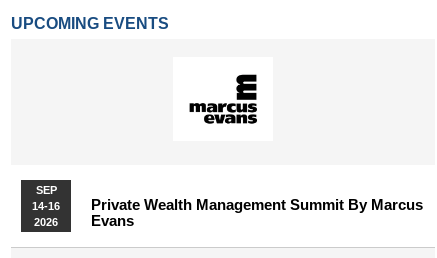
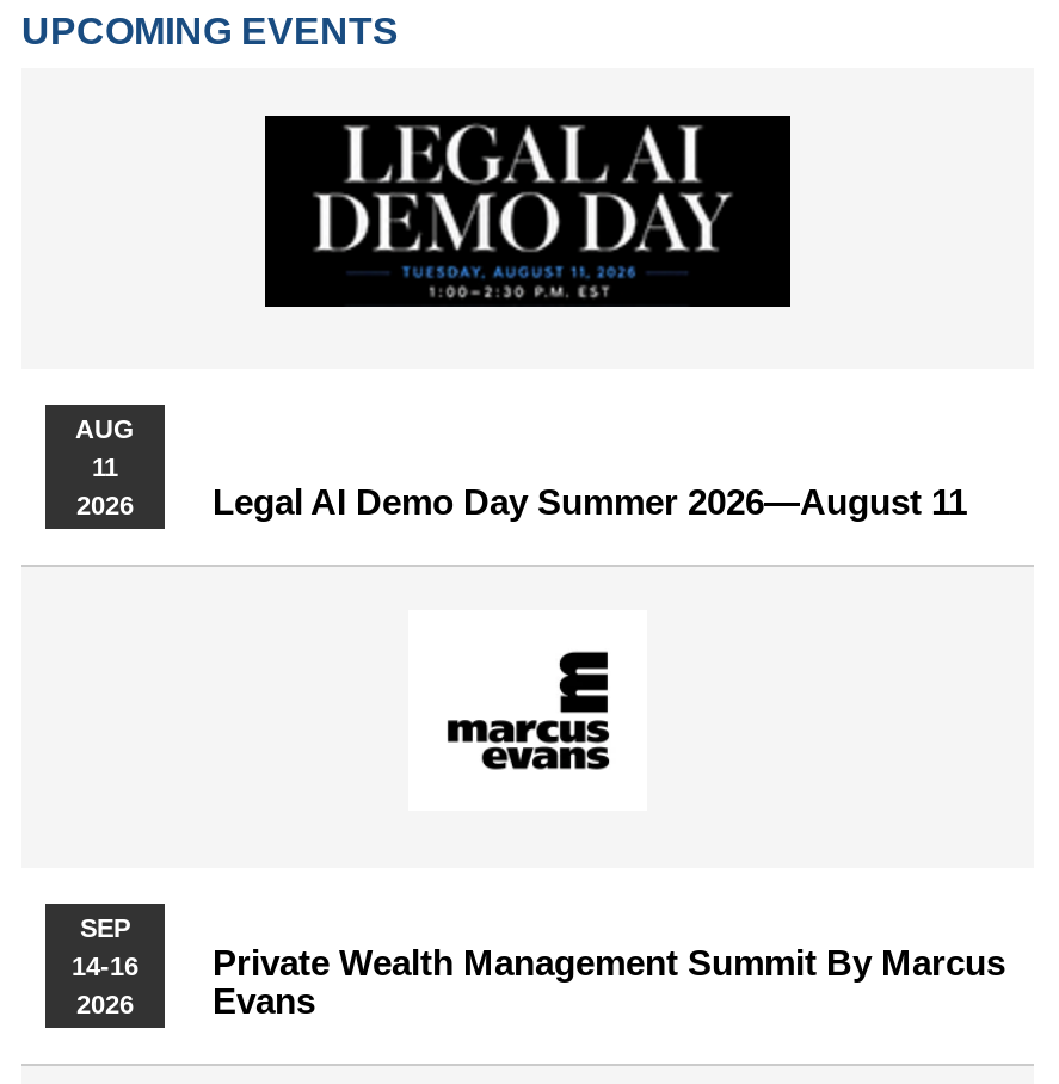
+ AUG
+ 11
+ 2026
+ Legal AI Demo Day Summer 2026—August 11

+ [image]
